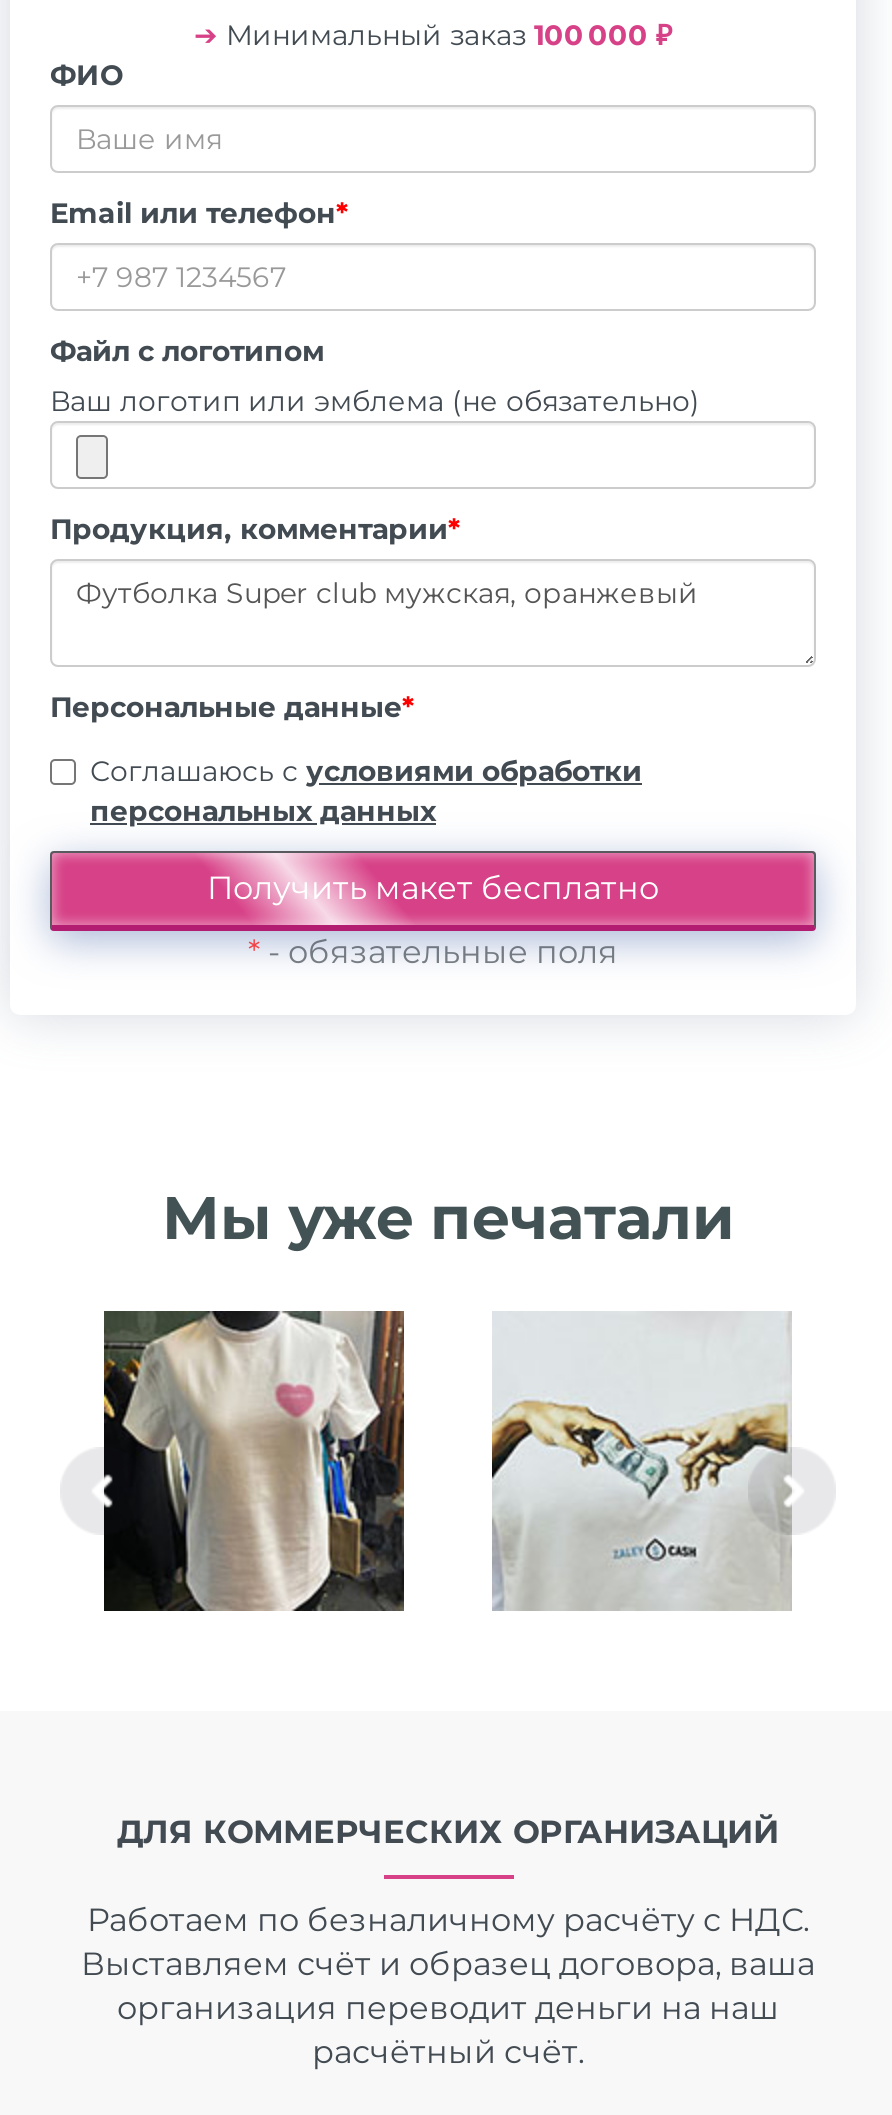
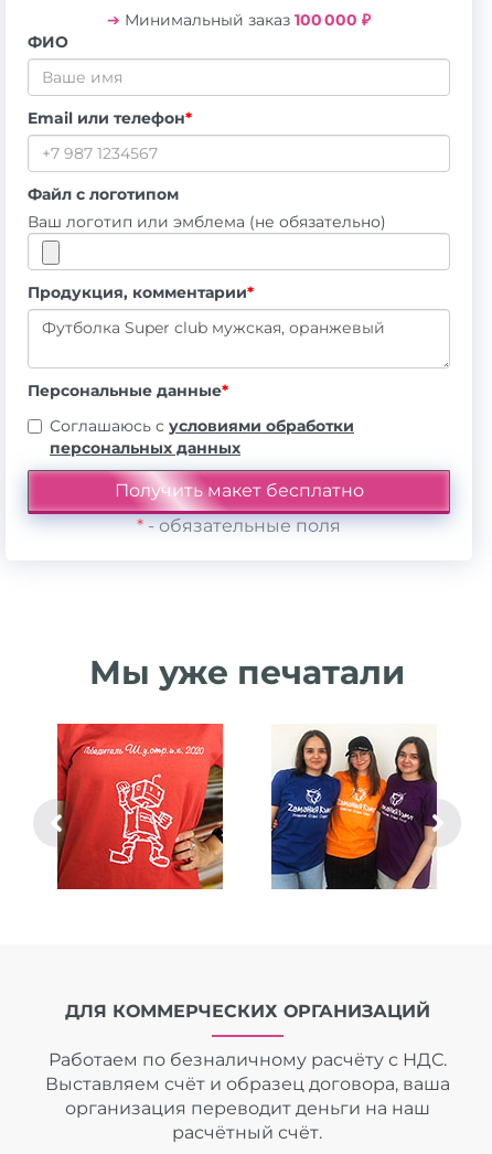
- [image]
+ [image]

- [image]
+ [image]
